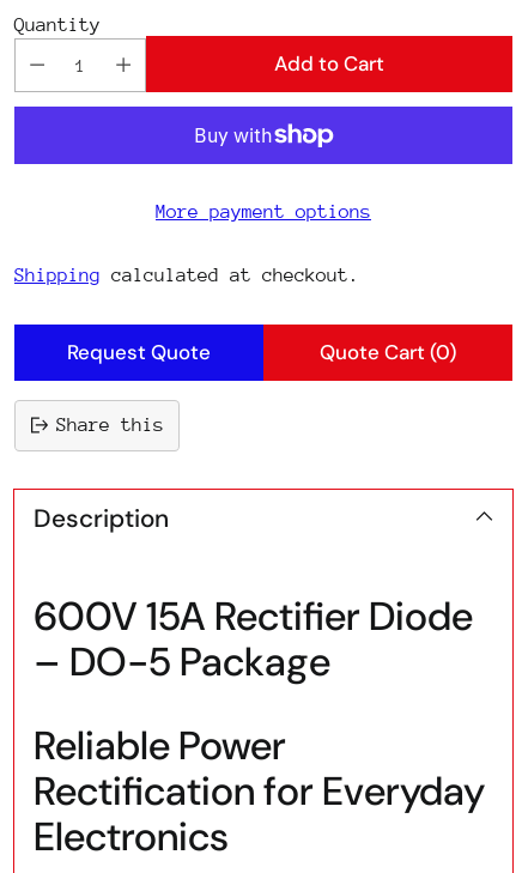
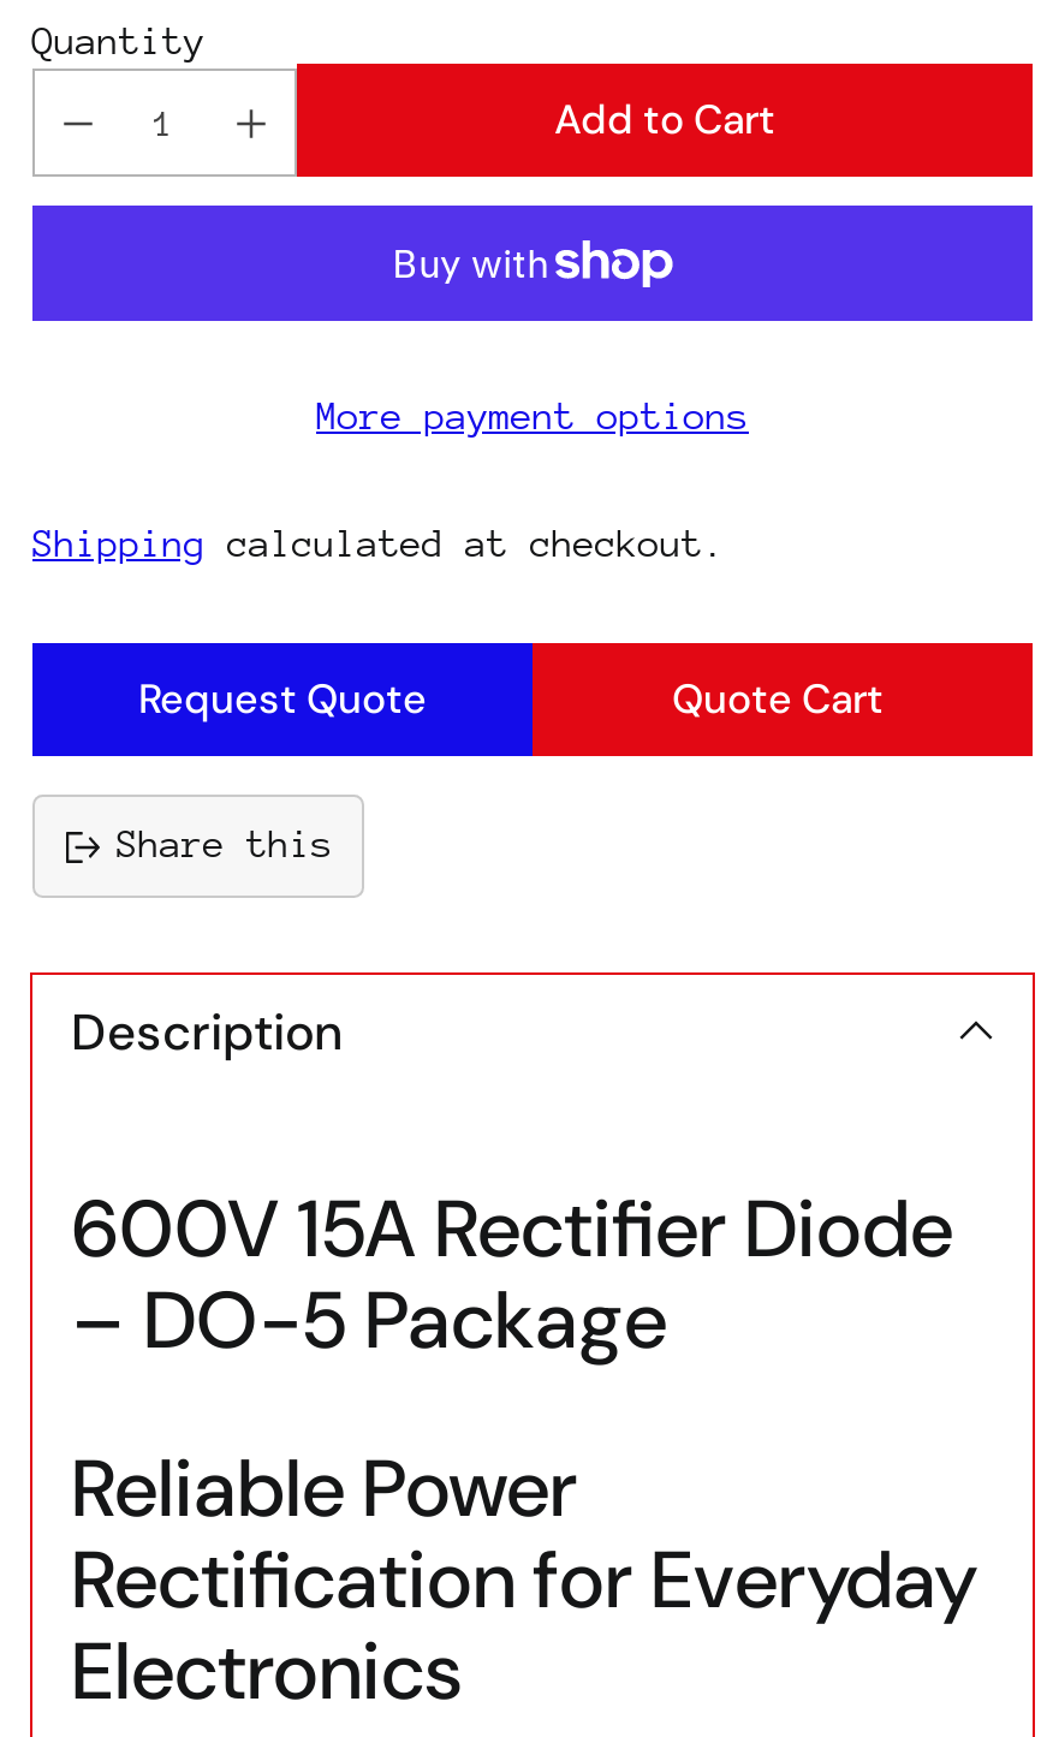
- Quote Cart (0)
+ Quote Cart
